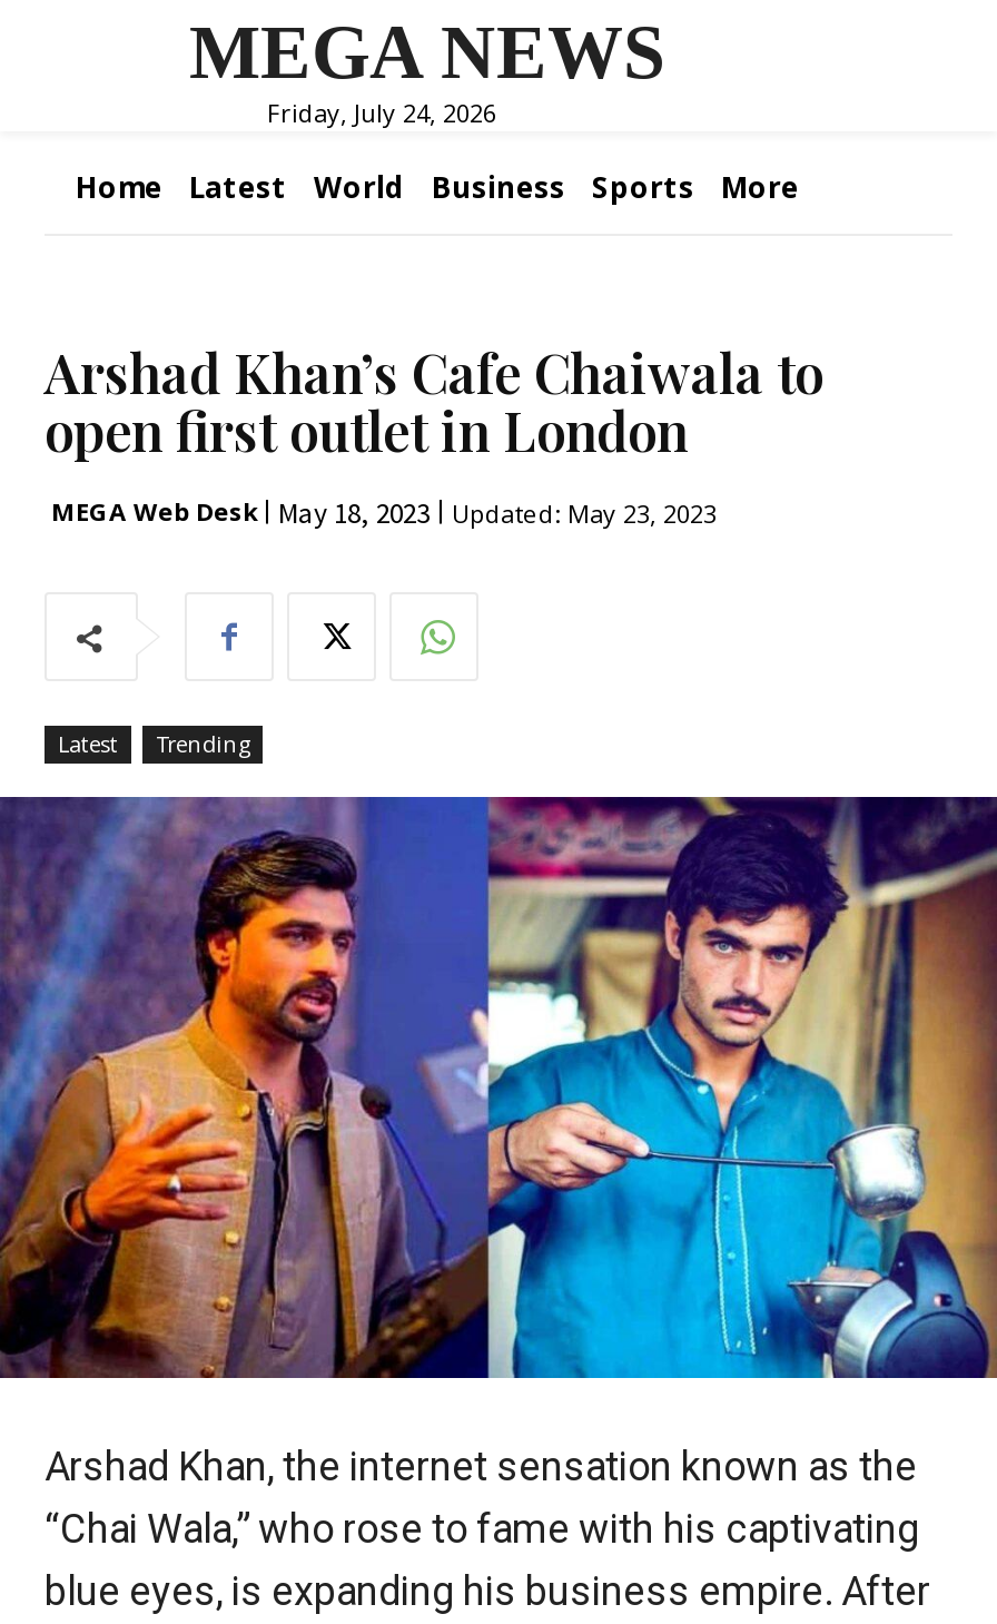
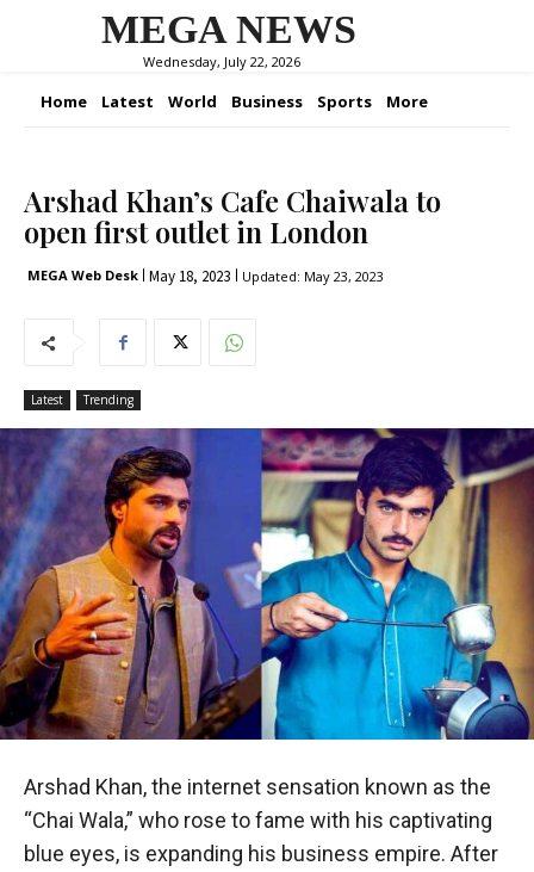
- Friday, July 24, 2026
+ Wednesday, July 22, 2026
